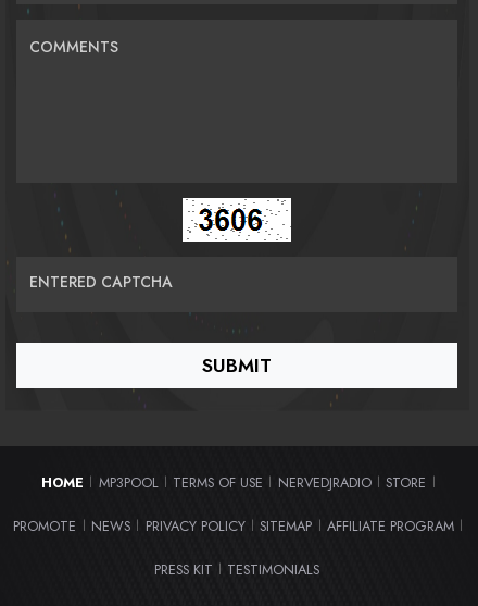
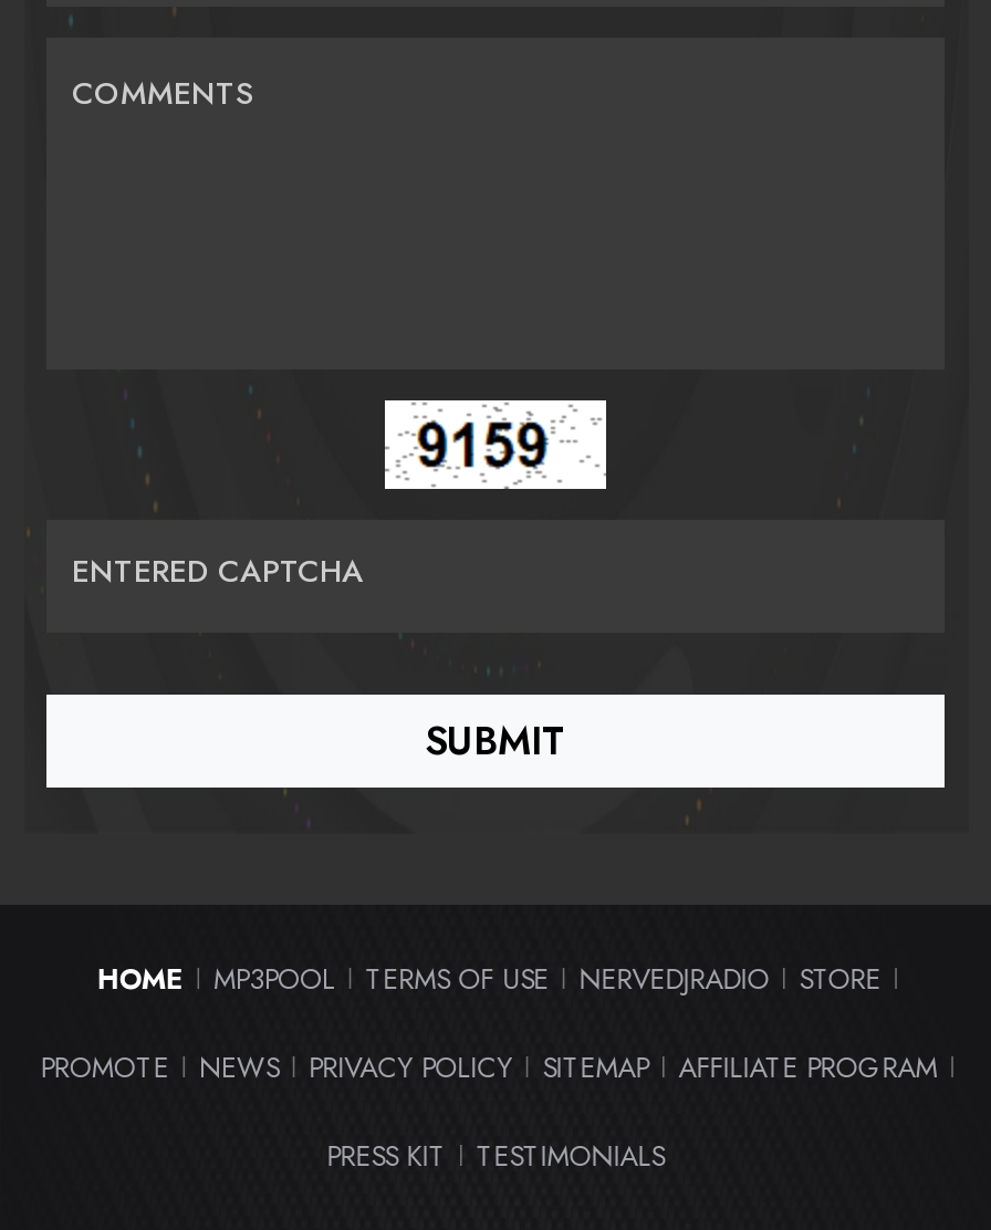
- [image]
+ [image]
